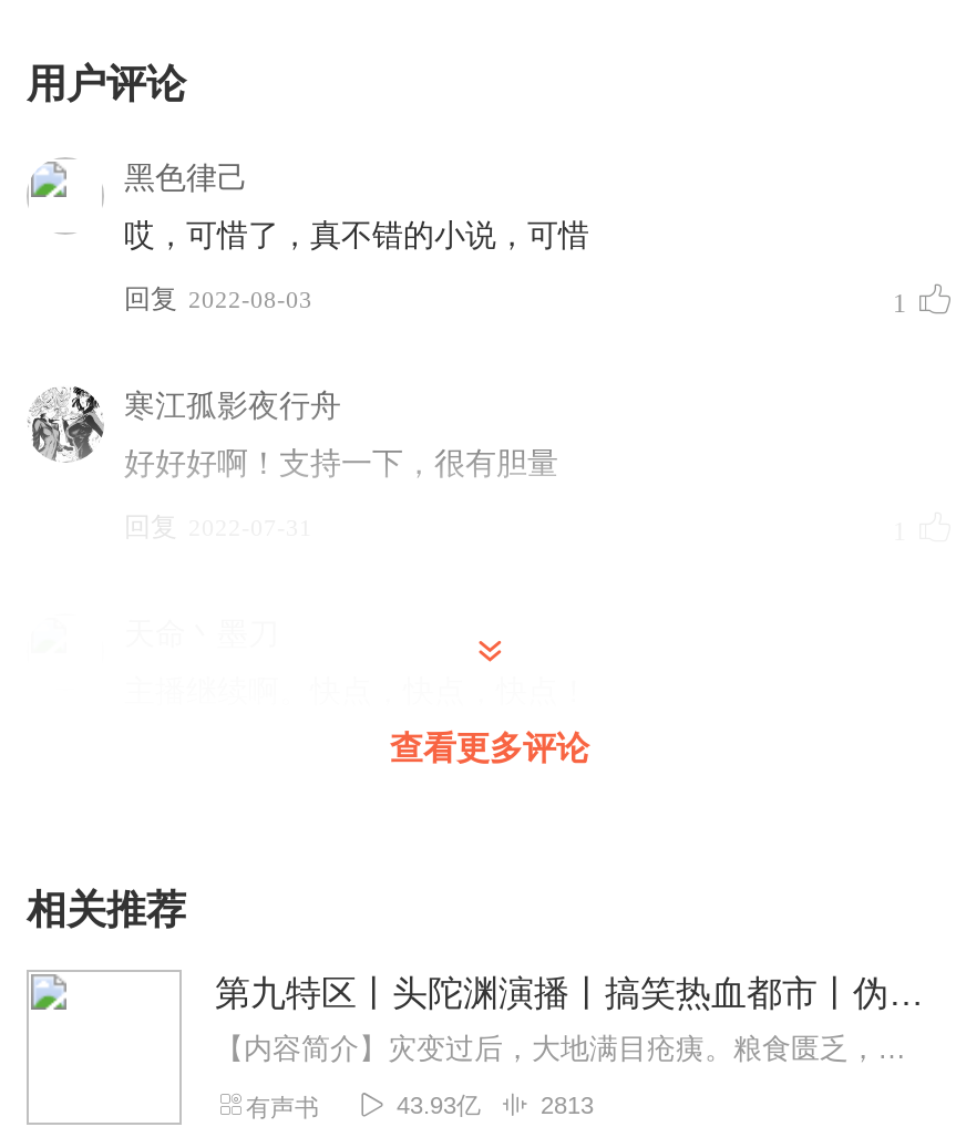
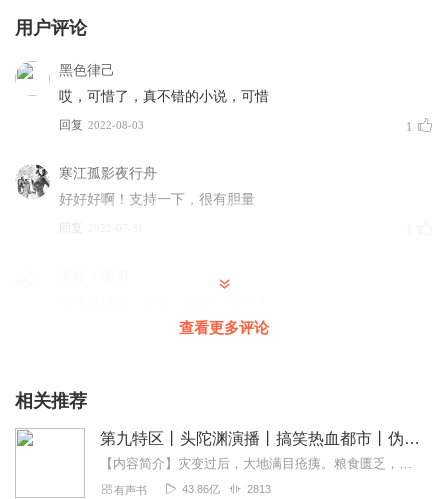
- 43.93亿
+ 43.86亿
